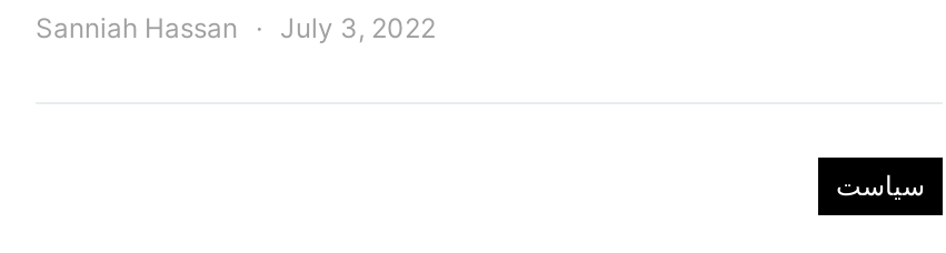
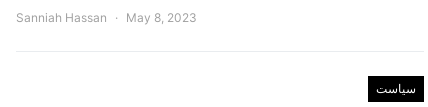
- Sanniah Hassan July 3, 2022
+ Sanniah Hassan May 8, 2023
